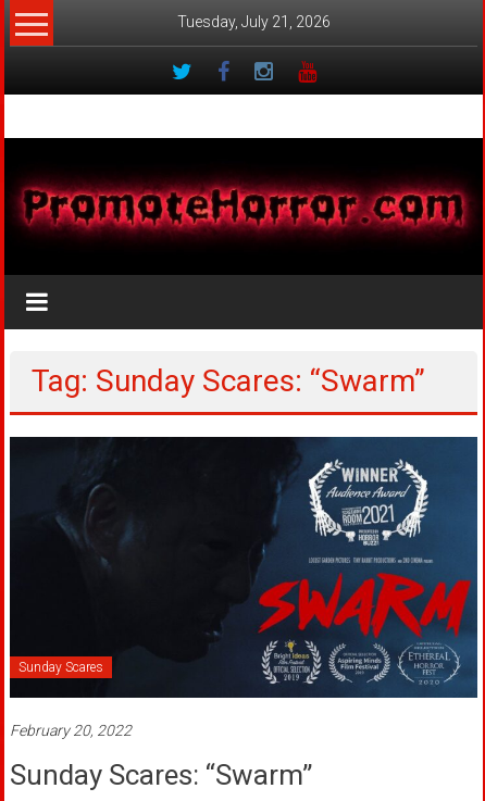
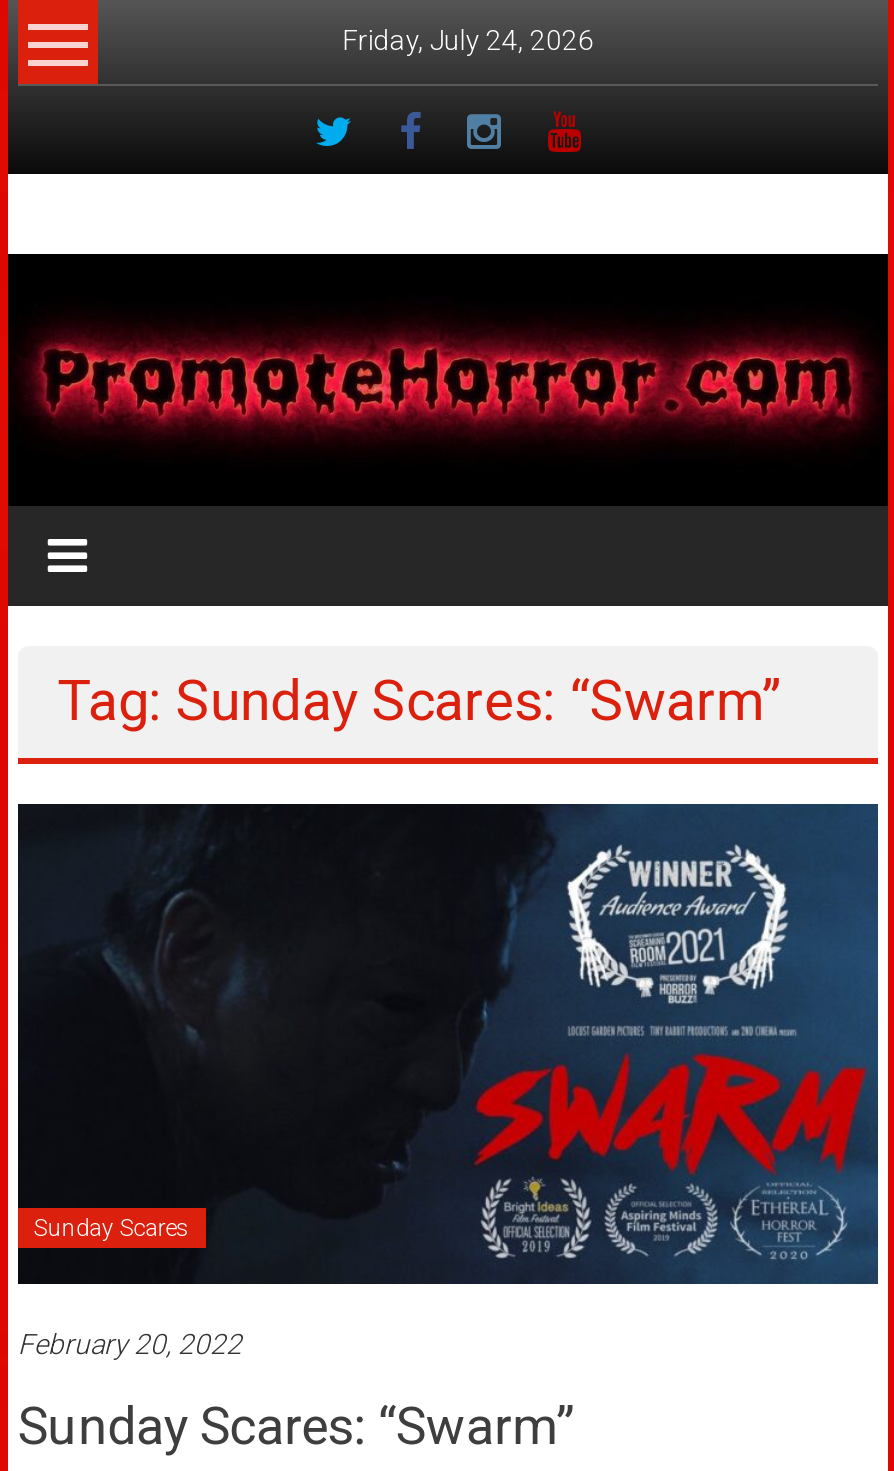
- Tuesday, July 21, 2026
+ Friday, July 24, 2026
